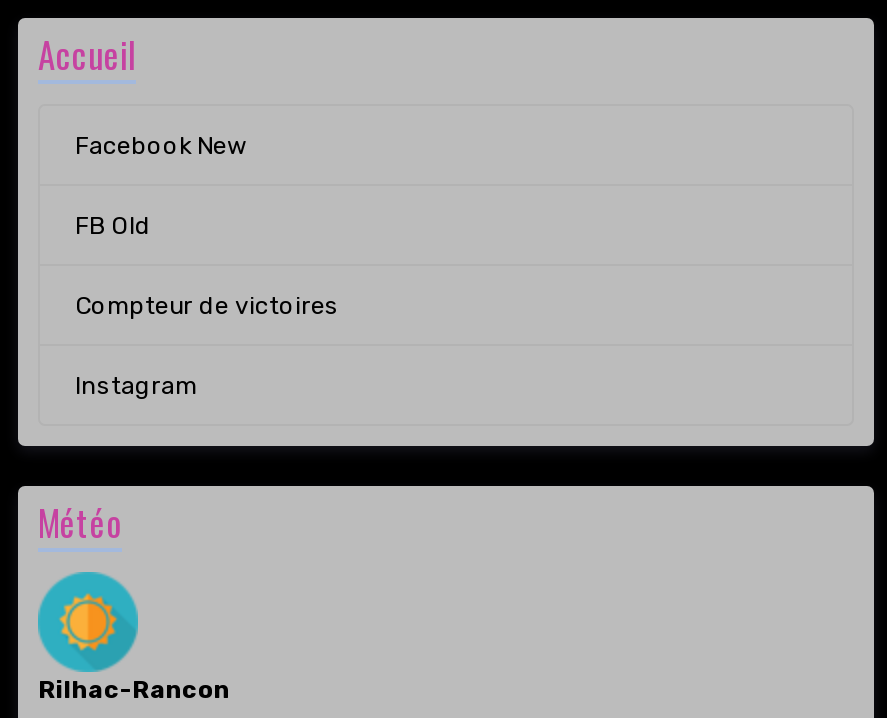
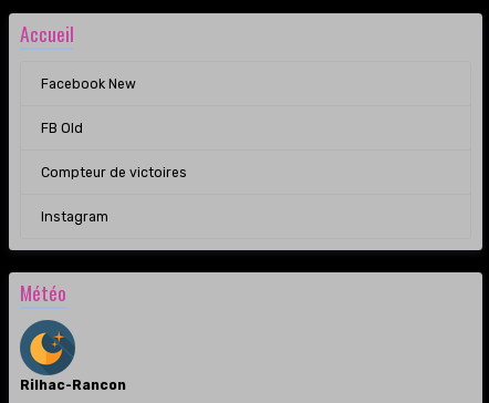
- [image]
+ [image]
